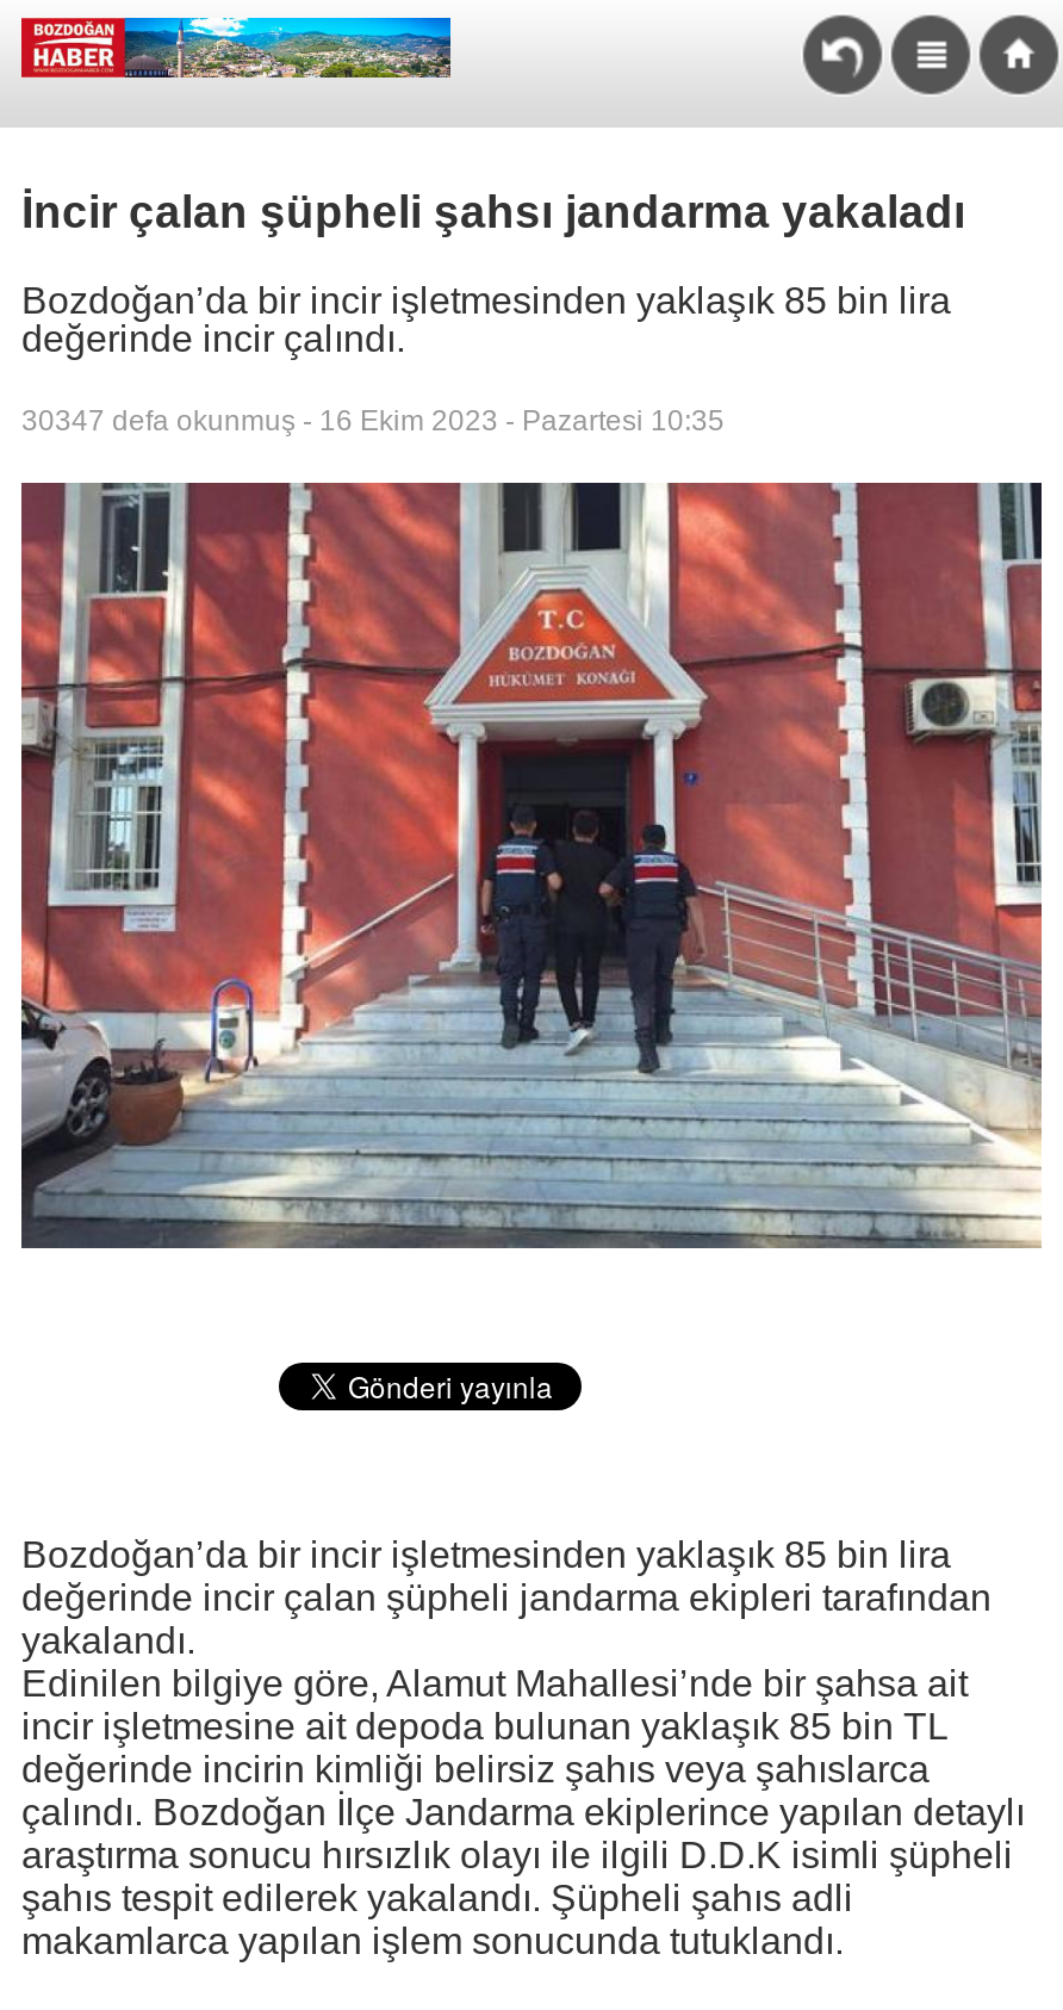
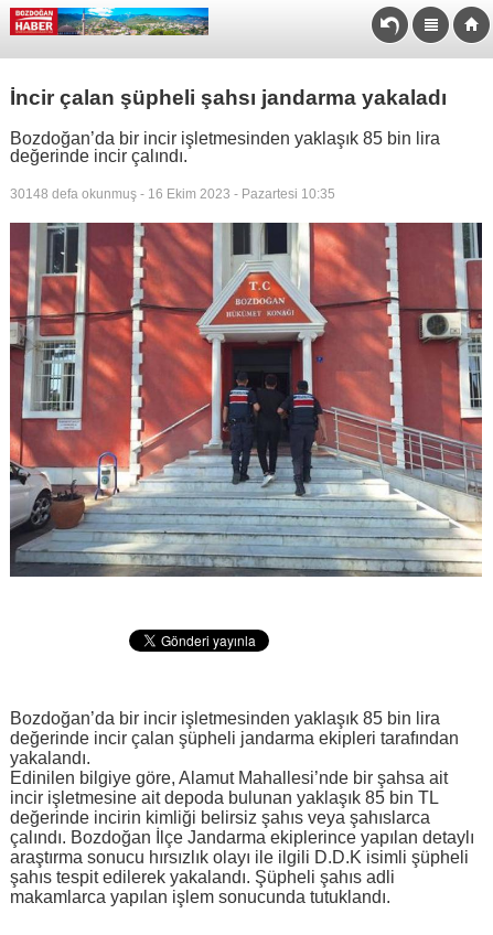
- 30347 defa okunmuş - 16 Ekim 2023 - Pazartesi 10:35
+ 30148 defa okunmuş - 16 Ekim 2023 - Pazartesi 10:35
